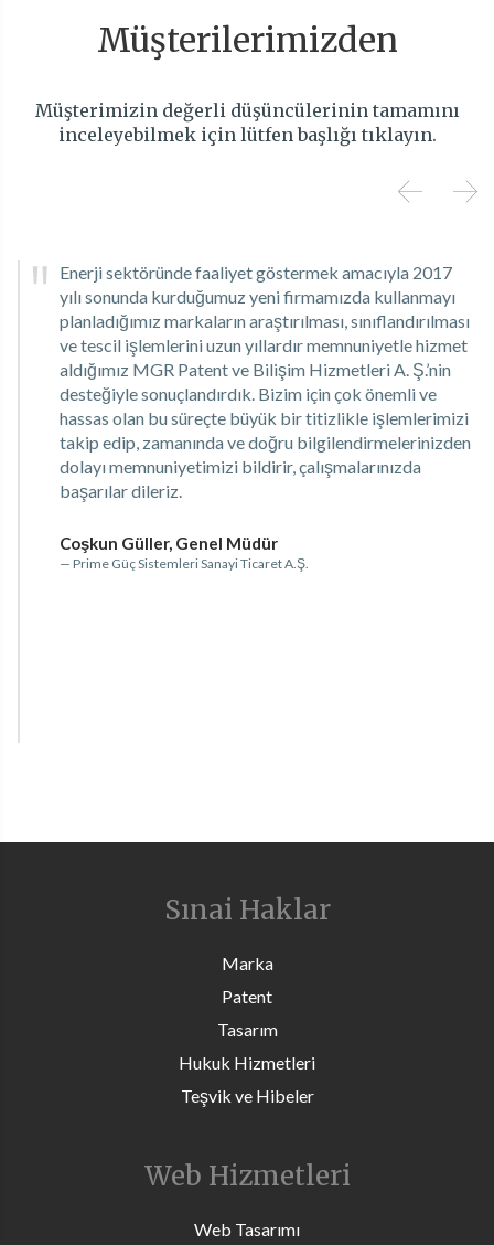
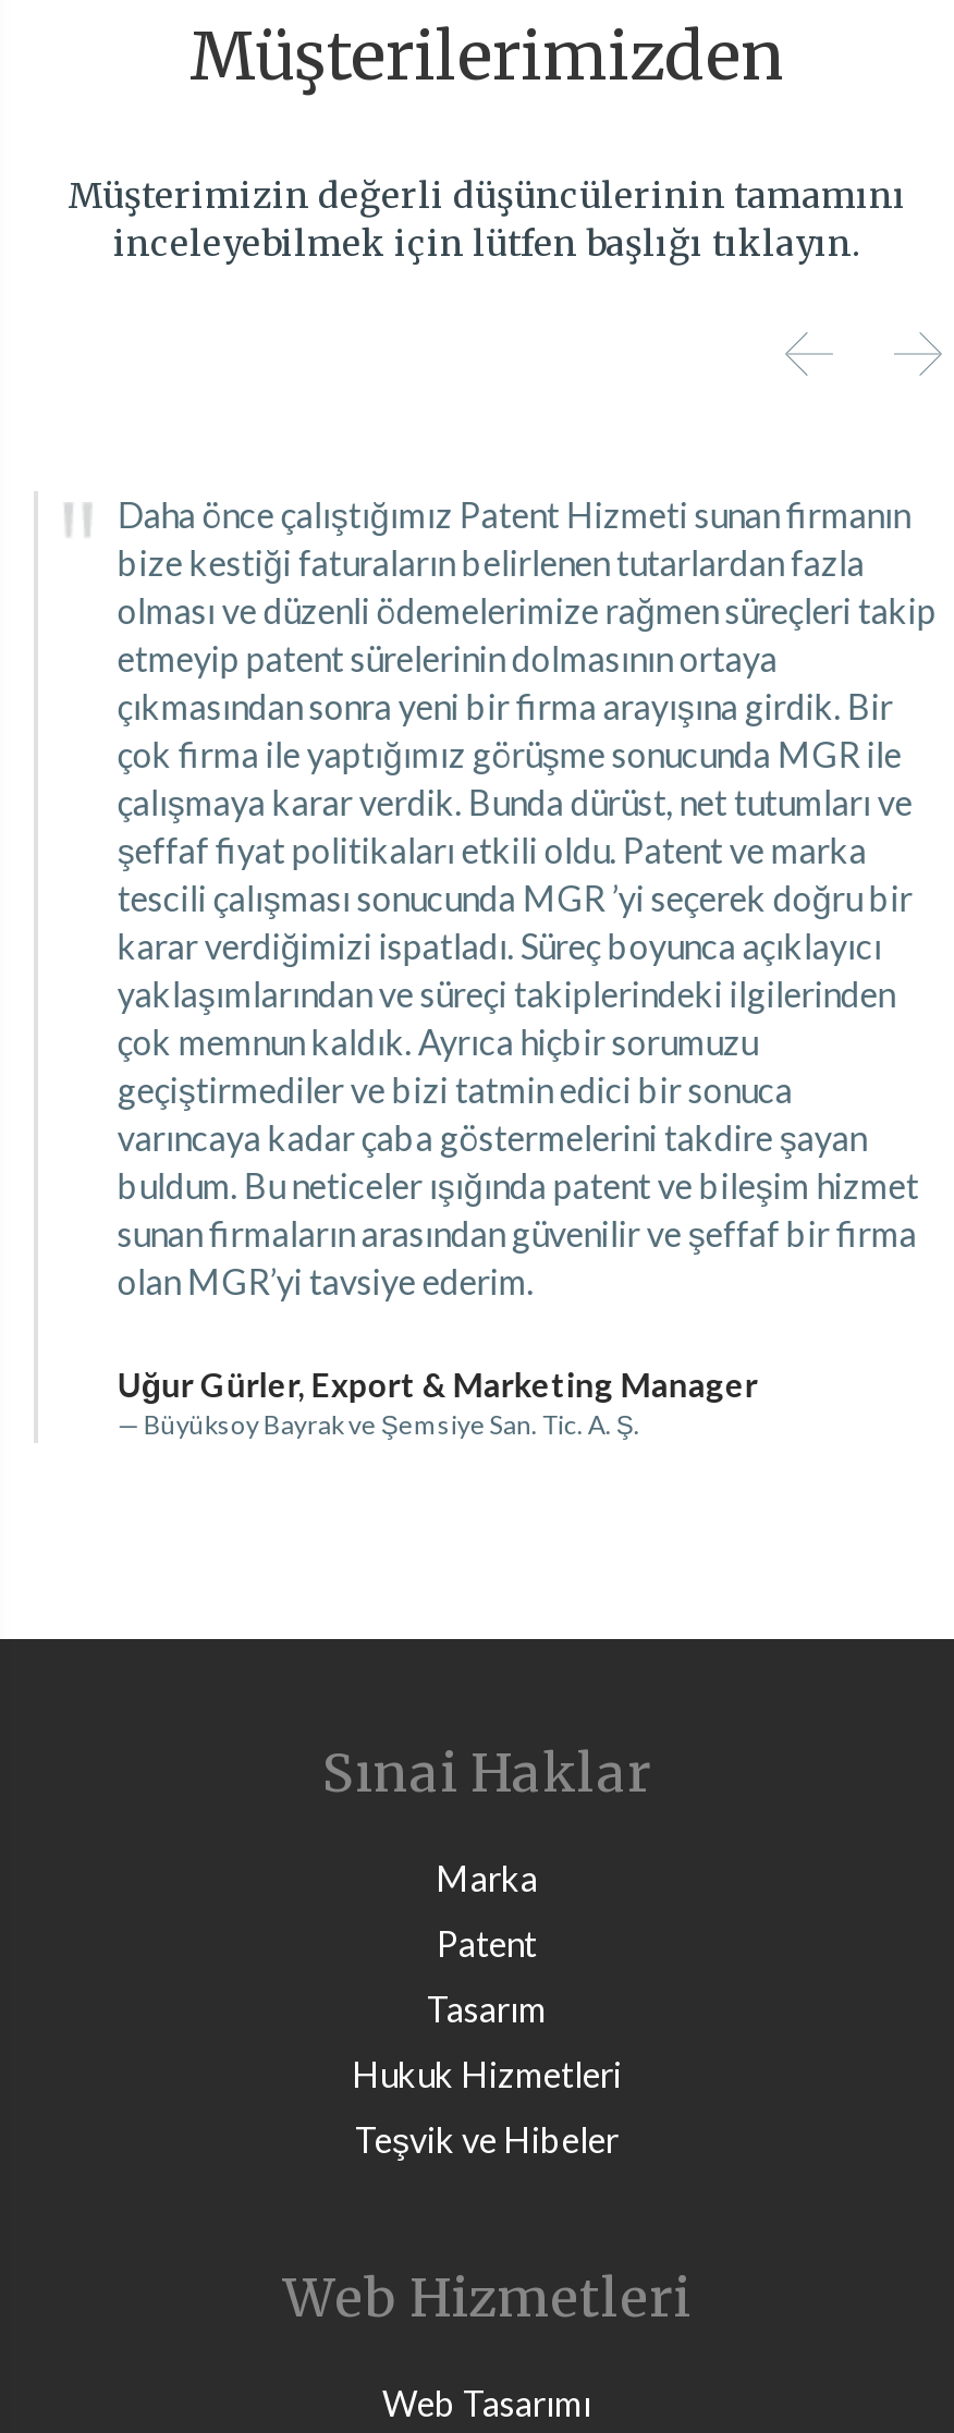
- Enerji sektöründe faaliyet göstermek amacıyla 2017
- yılı sonunda kurduğumuz yeni firmamızda kullanmayı
- planladığımız markaların araştırılması, sınıflandırılması
- ve tescil işlemlerini uzun yıllardır memnuniyetle hizmet
- aldığımız MGR Patent ve Bilişim Hizmetleri A. Ş.’nin
- desteğiyle sonuçlandırdık. Bizim için çok önemli ve
- hassas olan bu süreçte büyük bir titizlikle işlemlerimizi
- takip edip, zamanında ve doğru bilgilendirmelerinizden
- dolayı memnuniyetimizi bildirir, çalışmalarınızda
- başarılar dileriz.
+ Daha önce çalıştığımız Patent Hizmeti sunan firmanın
+ bize kestiği faturaların belirlenen tutarlardan fazla
+ olması ve düzenli ödemelerimize rağmen süreçleri takip
+ etmeyip patent sürelerinin dolmasının ortaya
+ çıkmasından sonra yeni bir firma arayışına girdik. Bir
+ çok firma ile yaptığımız görüşme sonucunda MGR ile
+ çalışmaya karar verdik. Bunda dürüst, net tutumları ve
+ şeffaf fiyat politikaları etkili oldu. Patent ve marka
+ tescili çalışması sonucunda MGR ’yi seçerek doğru bir
+ karar verdiğimizi ispatladı. Süreç boyunca açıklayıcı
+ yaklaşımlarından ve süreçi takiplerindeki ilgilerinden
+ çok memnun kaldık. Ayrıca hiçbir sorumuzu
+ geçiştirmediler ve bizi tatmin edici bir sonuca
+ varıncaya kadar çaba göstermelerini takdire şayan
+ buldum. Bu neticeler ışığında patent ve bileşim hizmet
+ sunan firmaların arasından güvenilir ve şeffaf bir firma
+ olan MGR’yi tavsiye ederim.

- Coşkun Güller, Genel Müdür
- Prime Güç Sistemleri Sanayi Ticaret A.Ş.
+ Uğur Gürler, Export & Marketing Manager
+ Büyüksoy Bayrak ve Şemsiye San. Tic. A. Ş.
